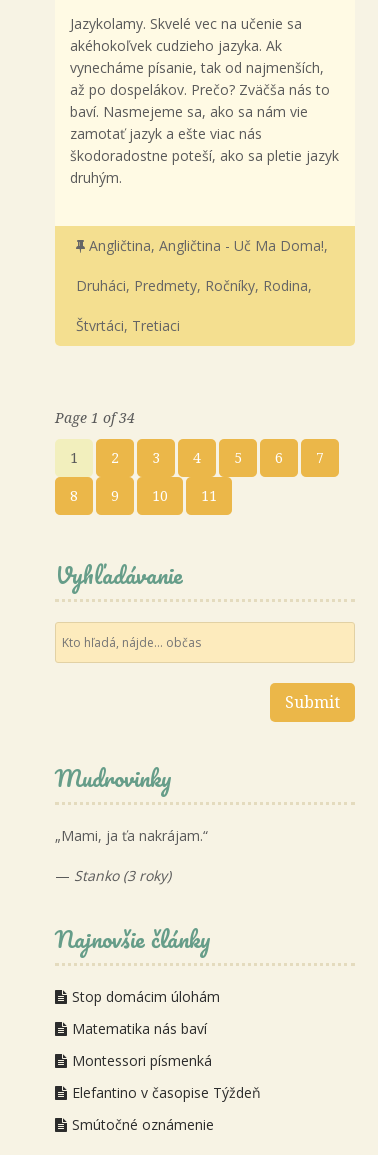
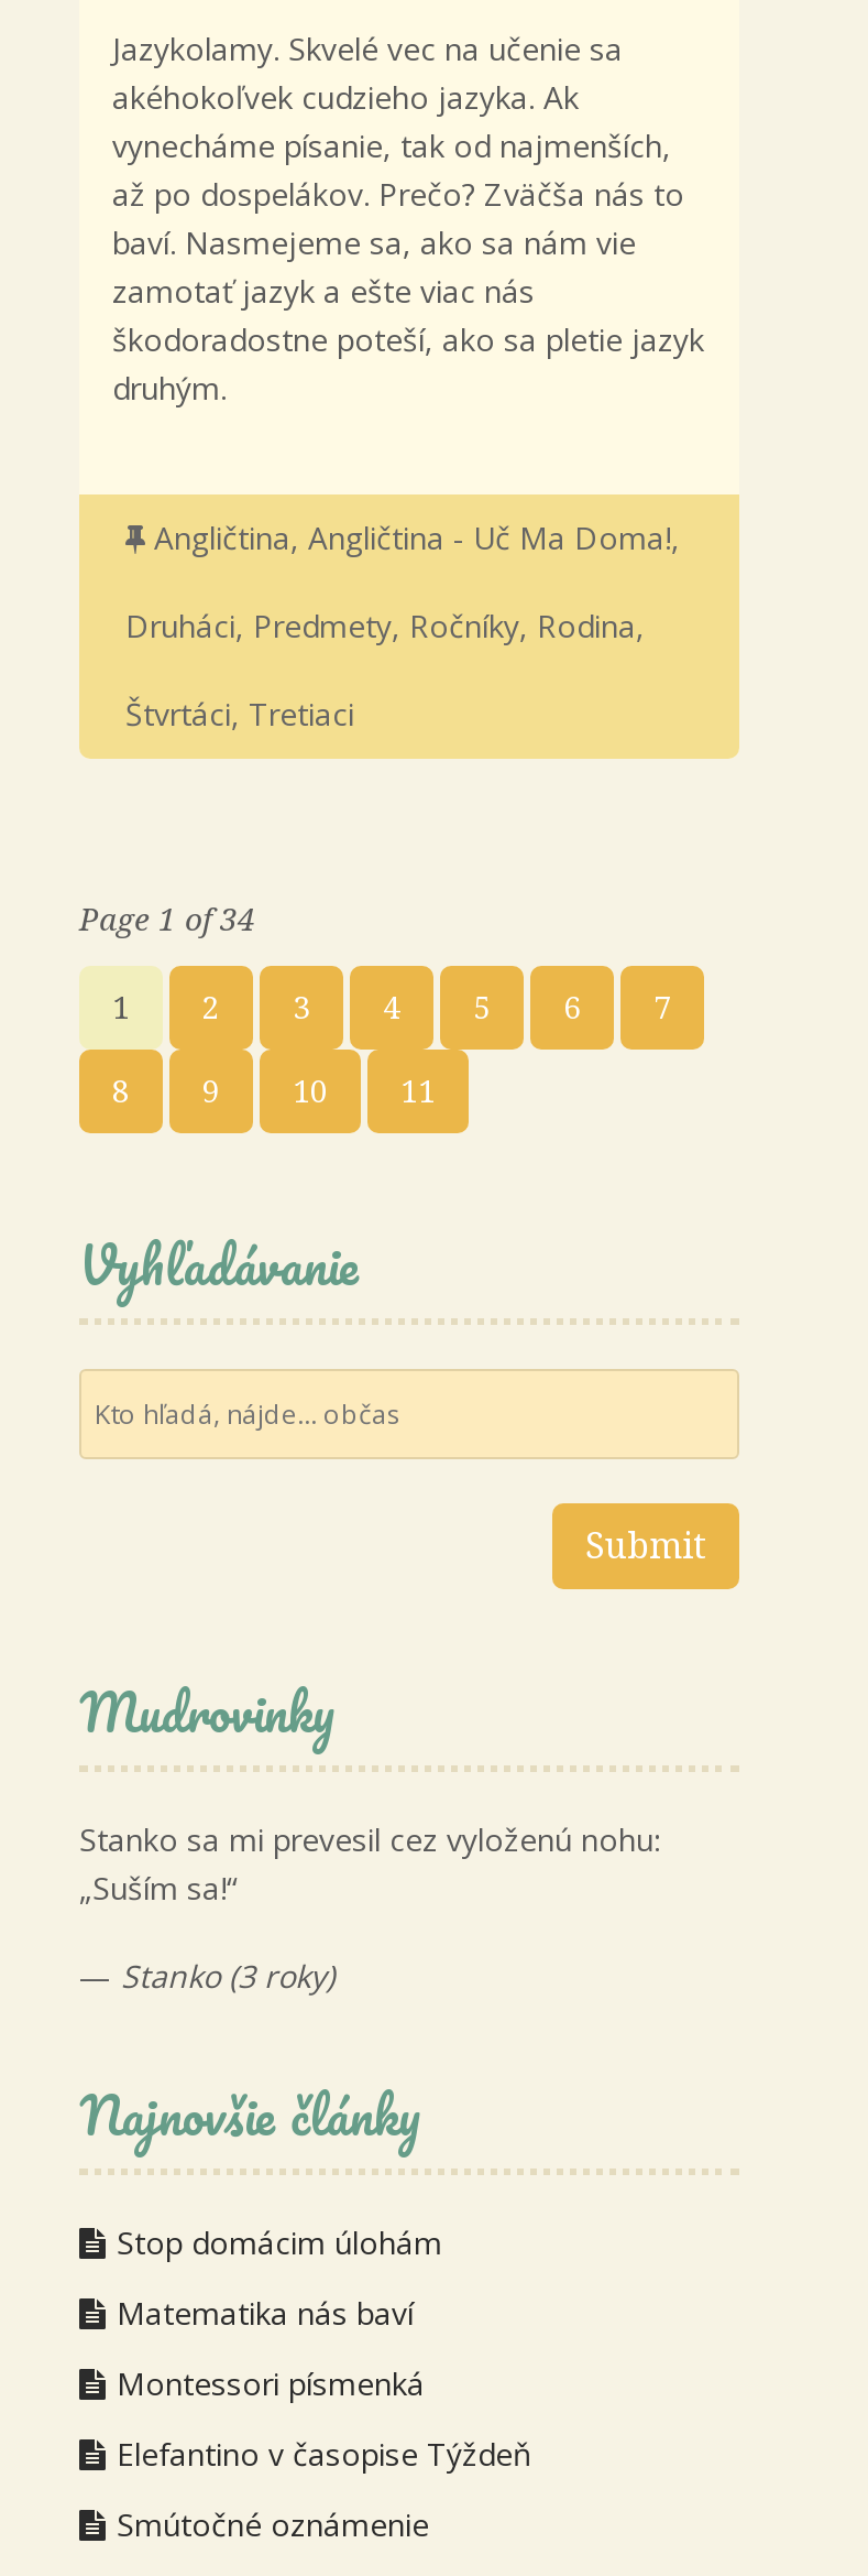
- „Mami, ja ťa nakrájam.“
+ Stanko sa mi prevesil cez vyloženú nohu:
+ „Suším sa!“
